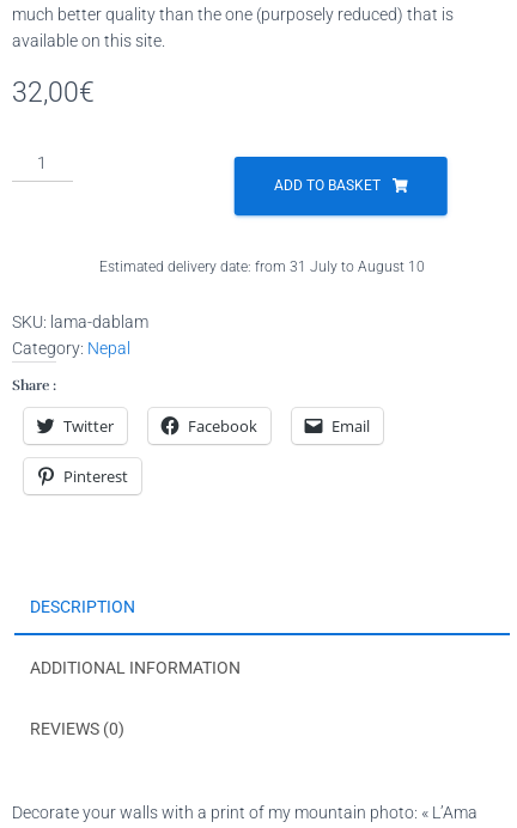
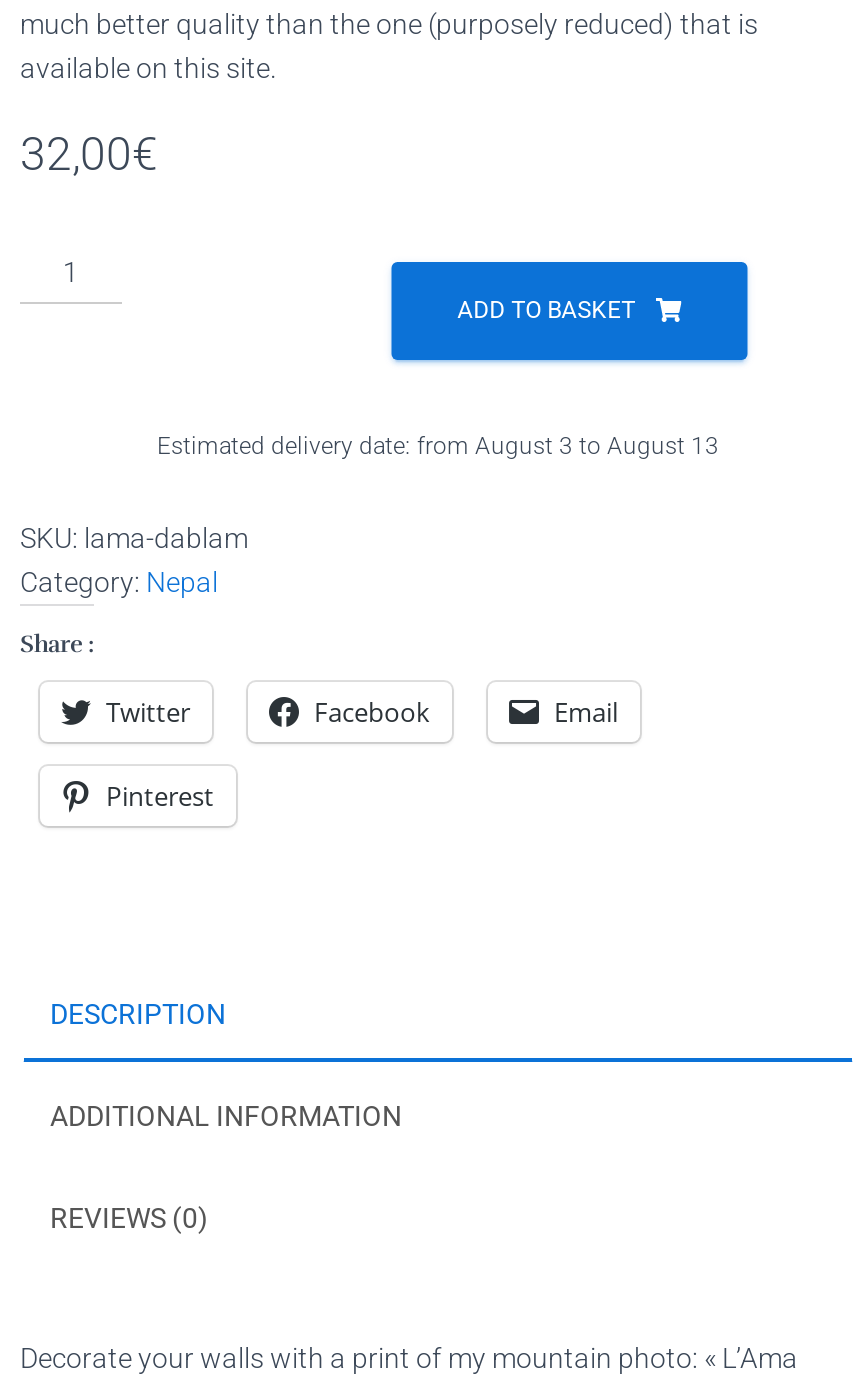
- Estimated delivery date: from 31 July to August 10
+ Estimated delivery date: from August 3 to August 13
